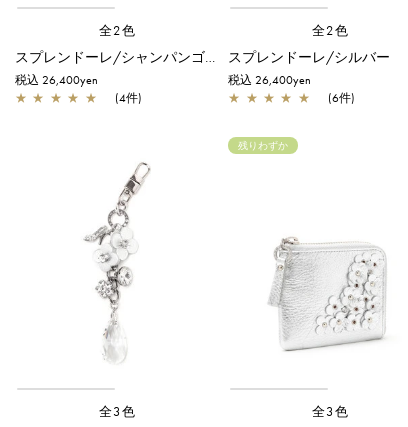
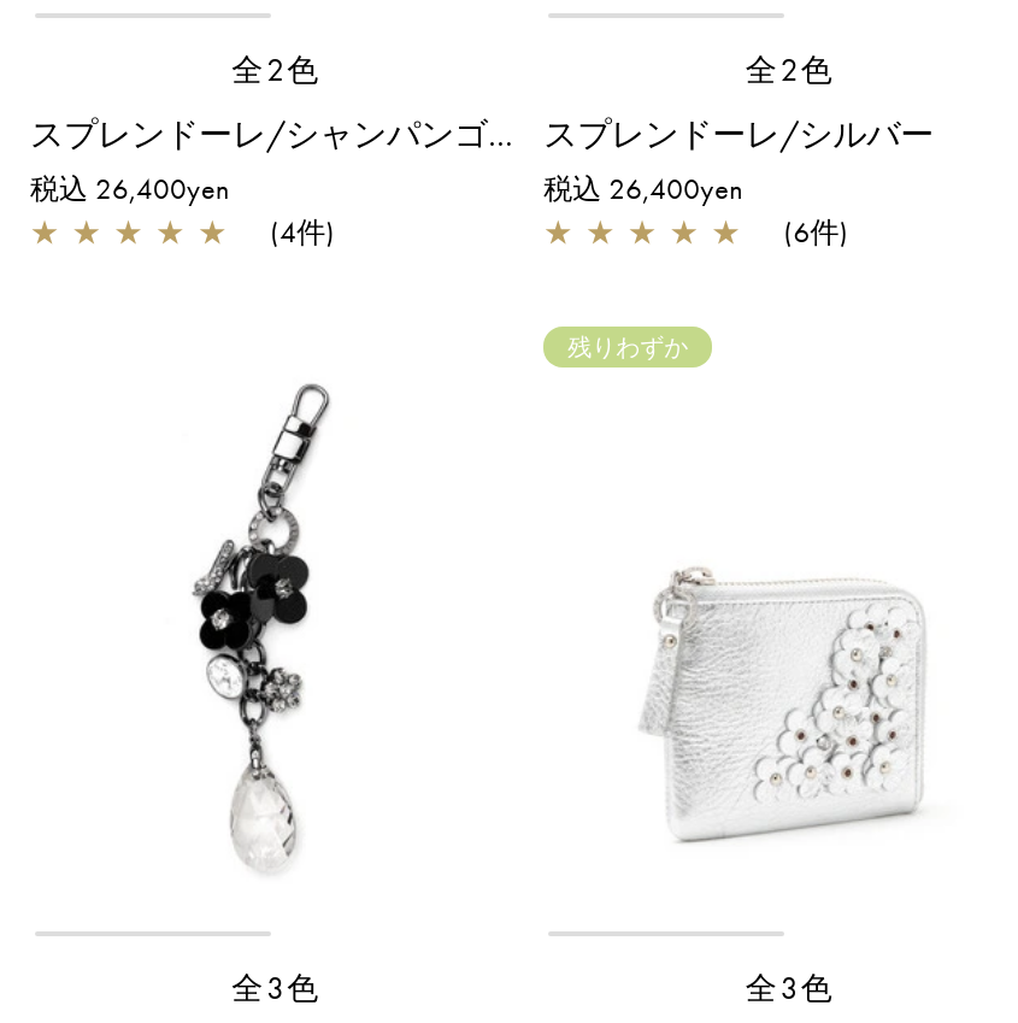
- [image]
+ [image]
